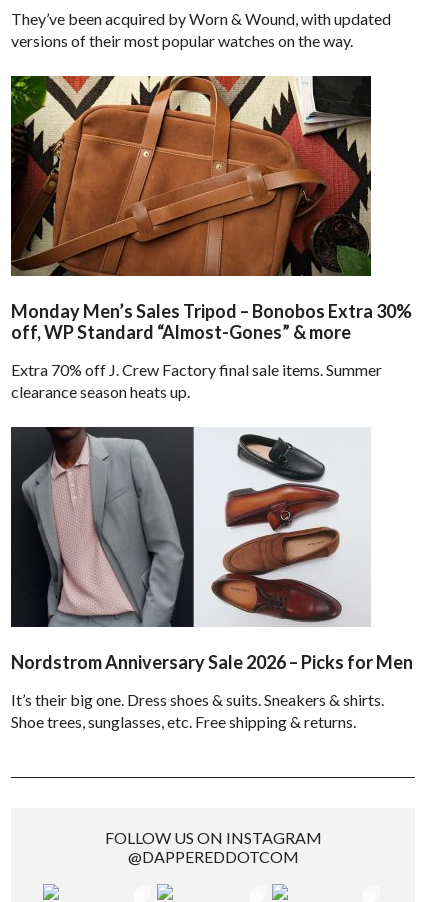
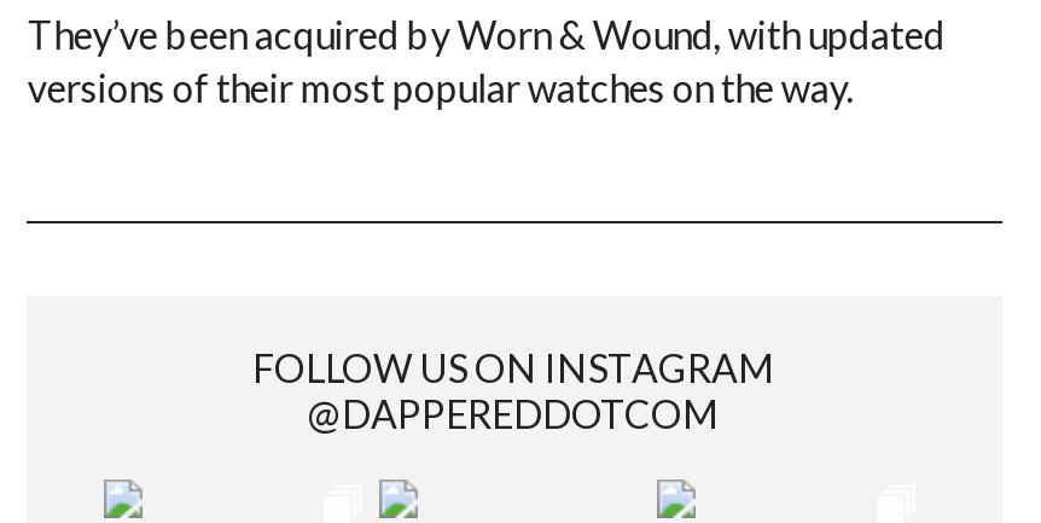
- [image]
- Monday Men’s Sales Tripod – Bonobos Extra 30%
- off, WP Standard “Almost-Gones” & more
- Extra 70% off J. Crew Factory final sale items. Summer
- clearance season heats up.

- [image]
- Nordstrom Anniversary Sale 2026 – Picks for Men
- It’s their big one. Dress shoes & suits. Sneakers & shirts.
- Shoe trees, sunglasses, etc. Free shipping & returns.

- [image]
